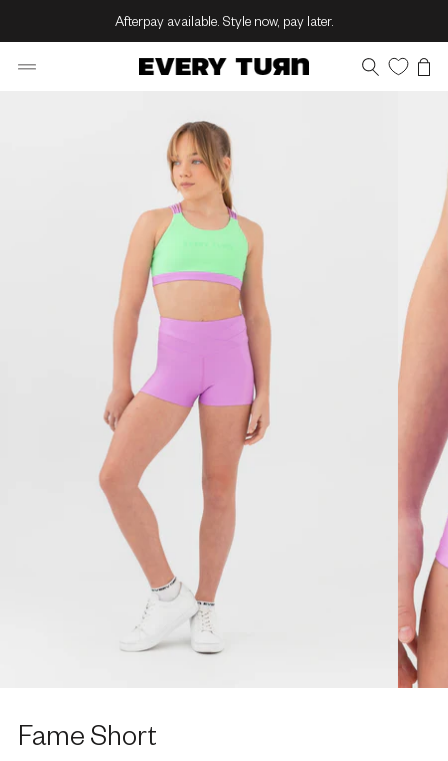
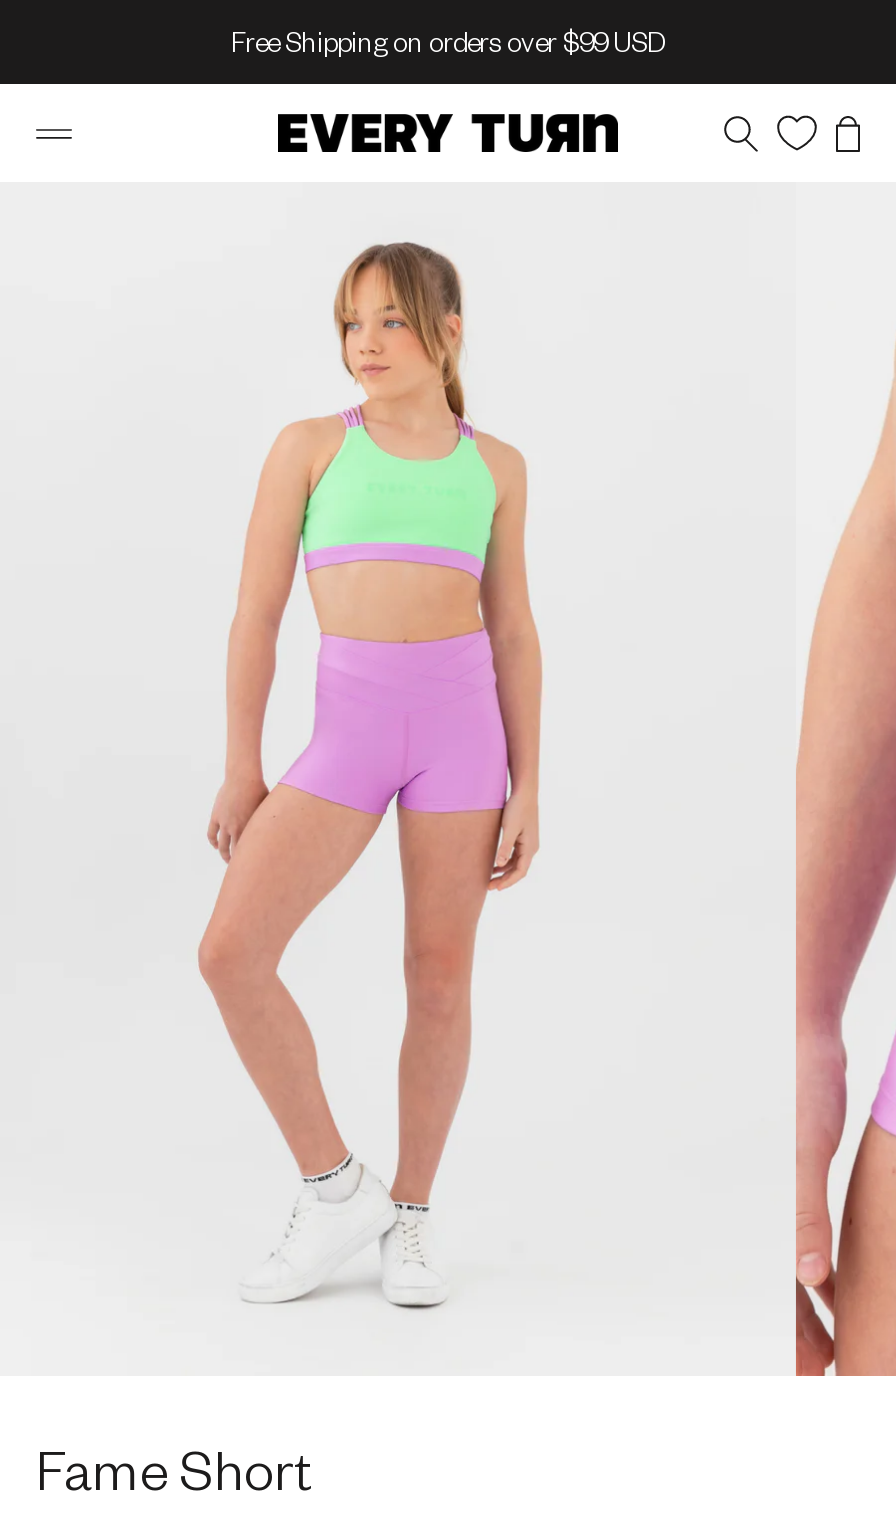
- Afterpay available. Style now, pay later.
+ Free Shipping on orders over $99 USD
